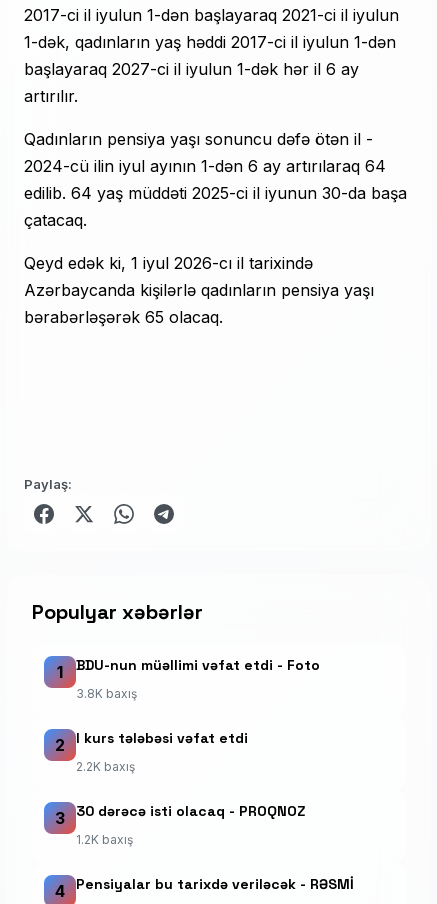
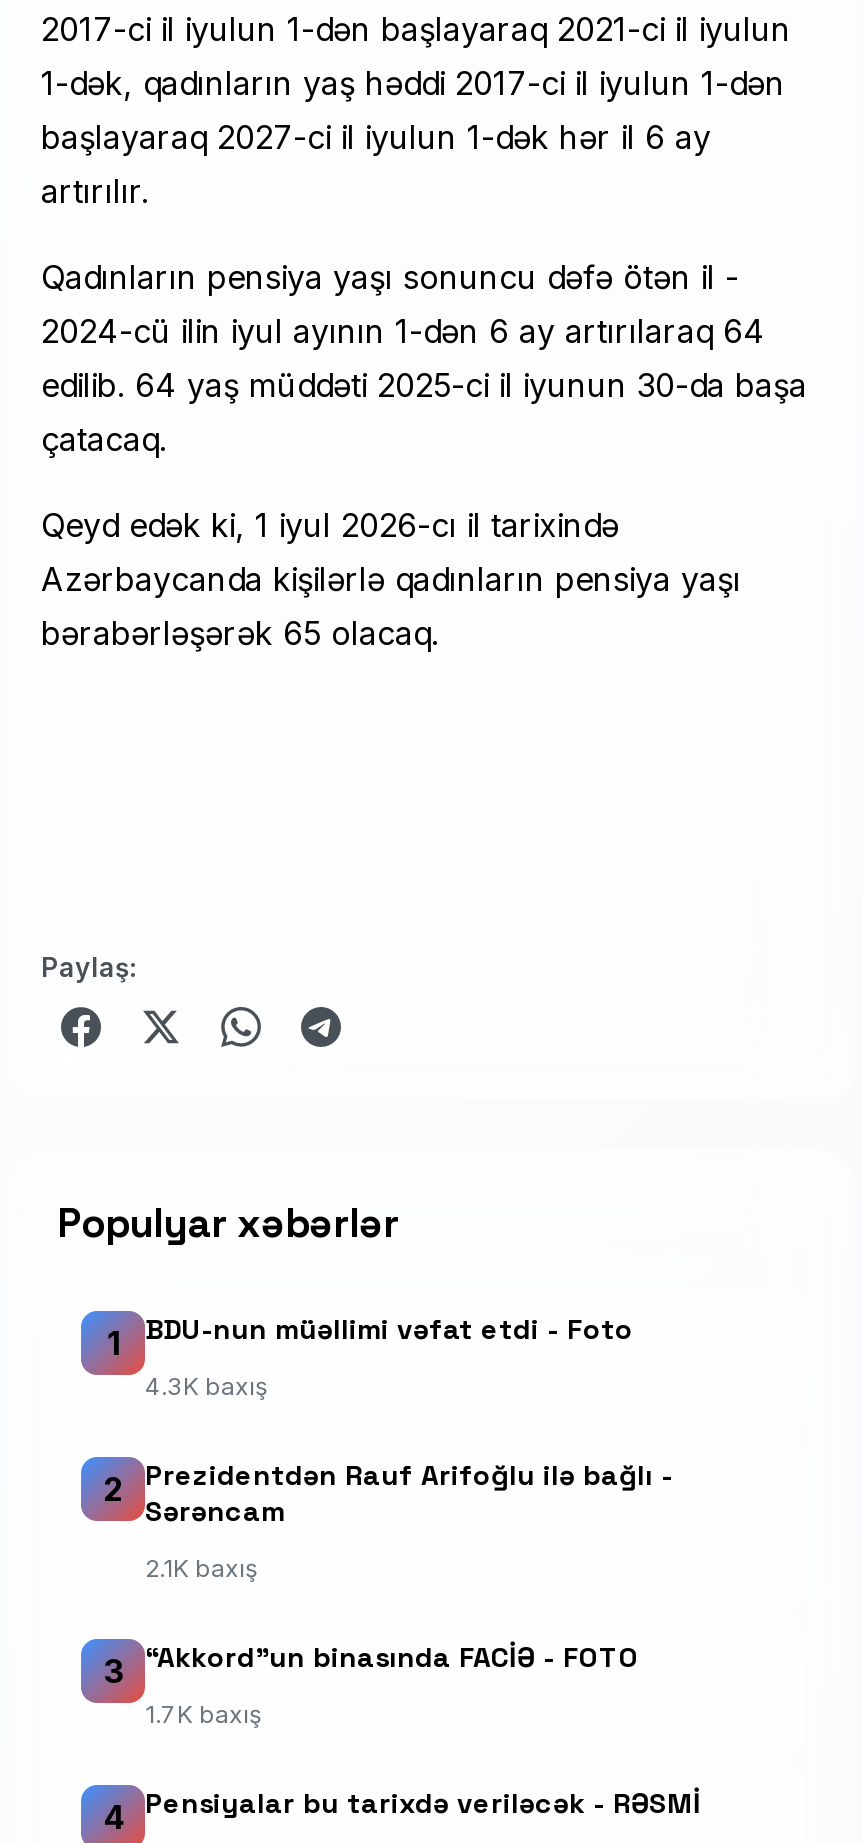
- 3.8K baxış
+ 4.3K baxış

- I kurs tələbəsi vəfat etdi
+ Prezidentdən Rauf Arifoğlu ilə bağlı -
+ Sərəncam

- 2.2K baxış
+ 2.1K baxış

- 30 dərəcə isti olacaq - PROQNOZ
+ “Akkord”un binasında FACİƏ - FOTO

- 1.2K baxış
+ 1.7K baxış
